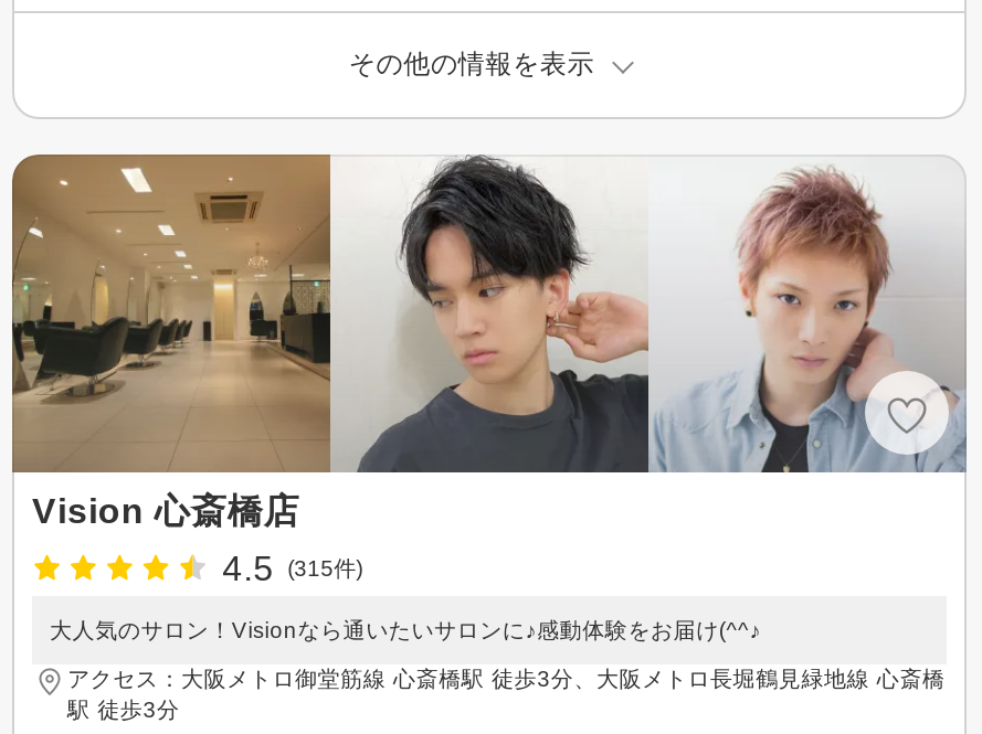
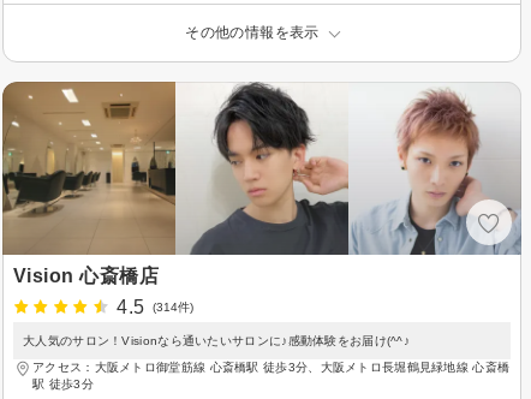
- 4.5 (315件)
+ 4.5 (314件)
